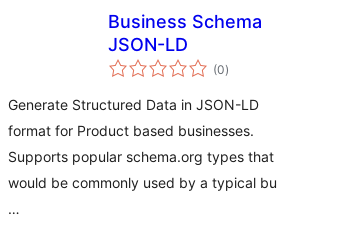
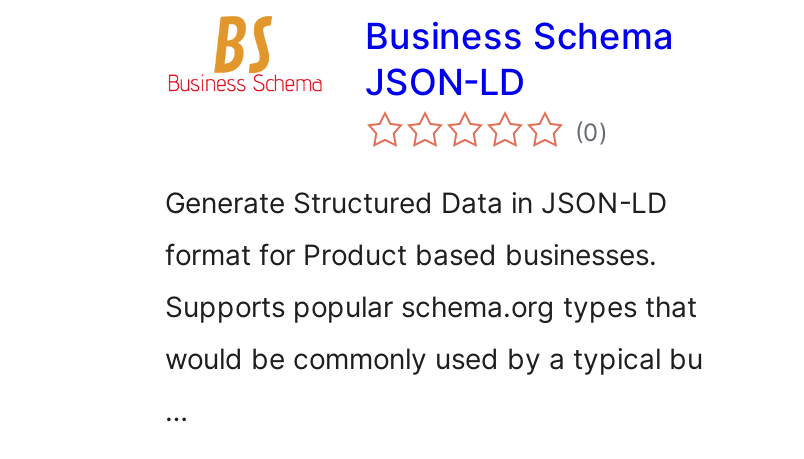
+ [image]
